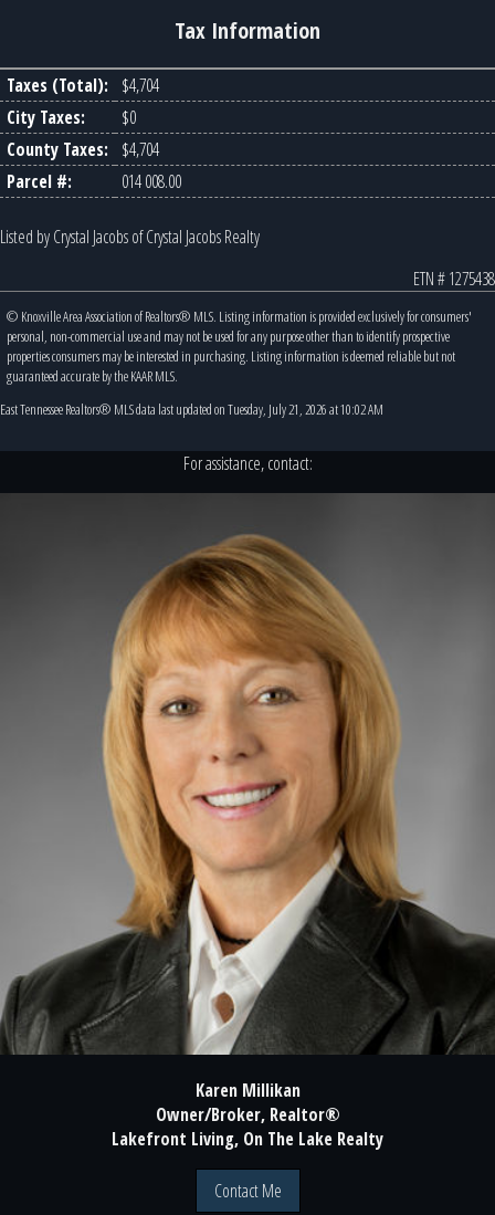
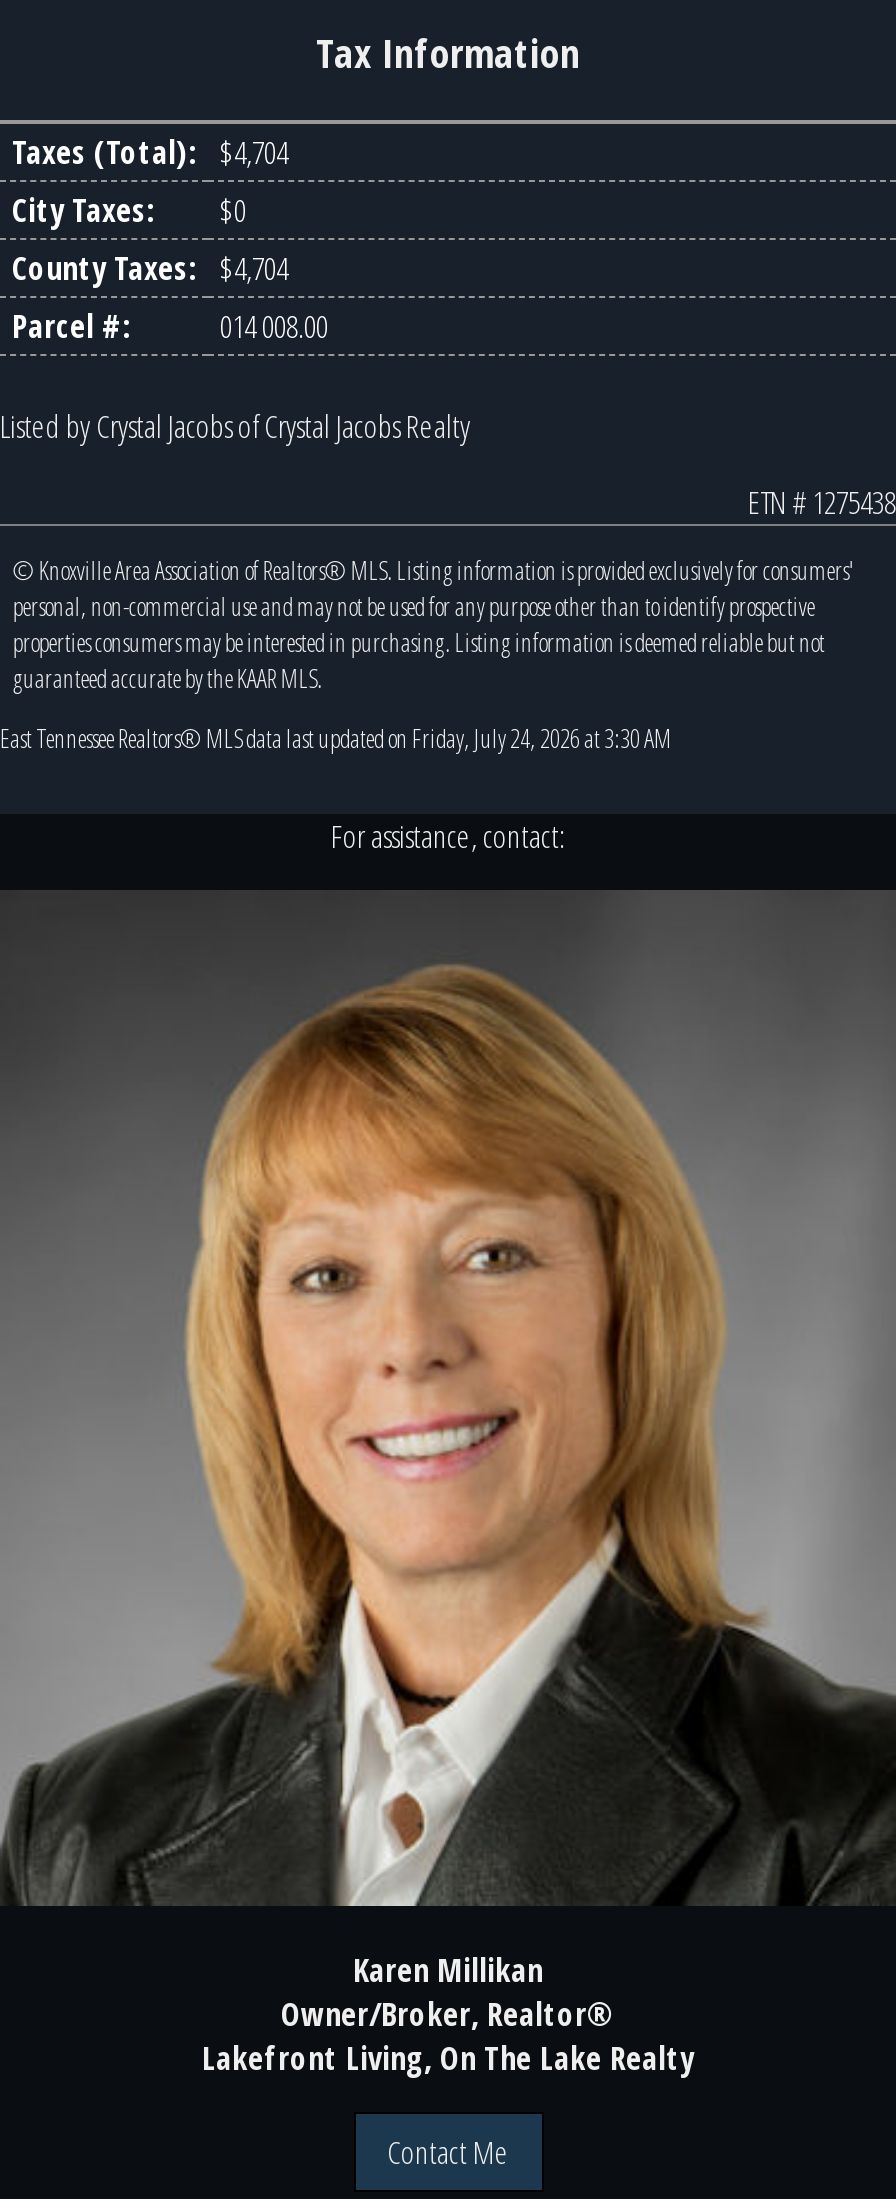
- East Tennessee Realtors® MLS data last updated on Tuesday, July 21, 2026 at 10:02 AM
+ East Tennessee Realtors® MLS data last updated on Friday, July 24, 2026 at 3:30 AM
